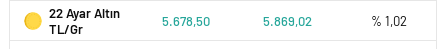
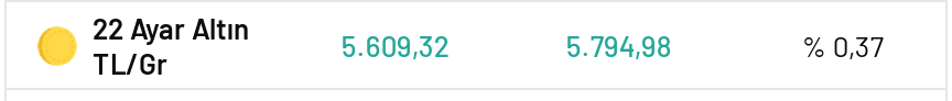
- 5.678,50
+ 5.609,32

- 5.869,02
+ 5.794,98

- % 1,02
+ % 0,37
